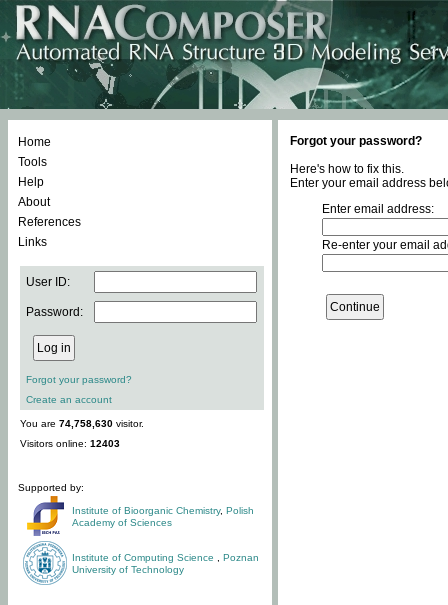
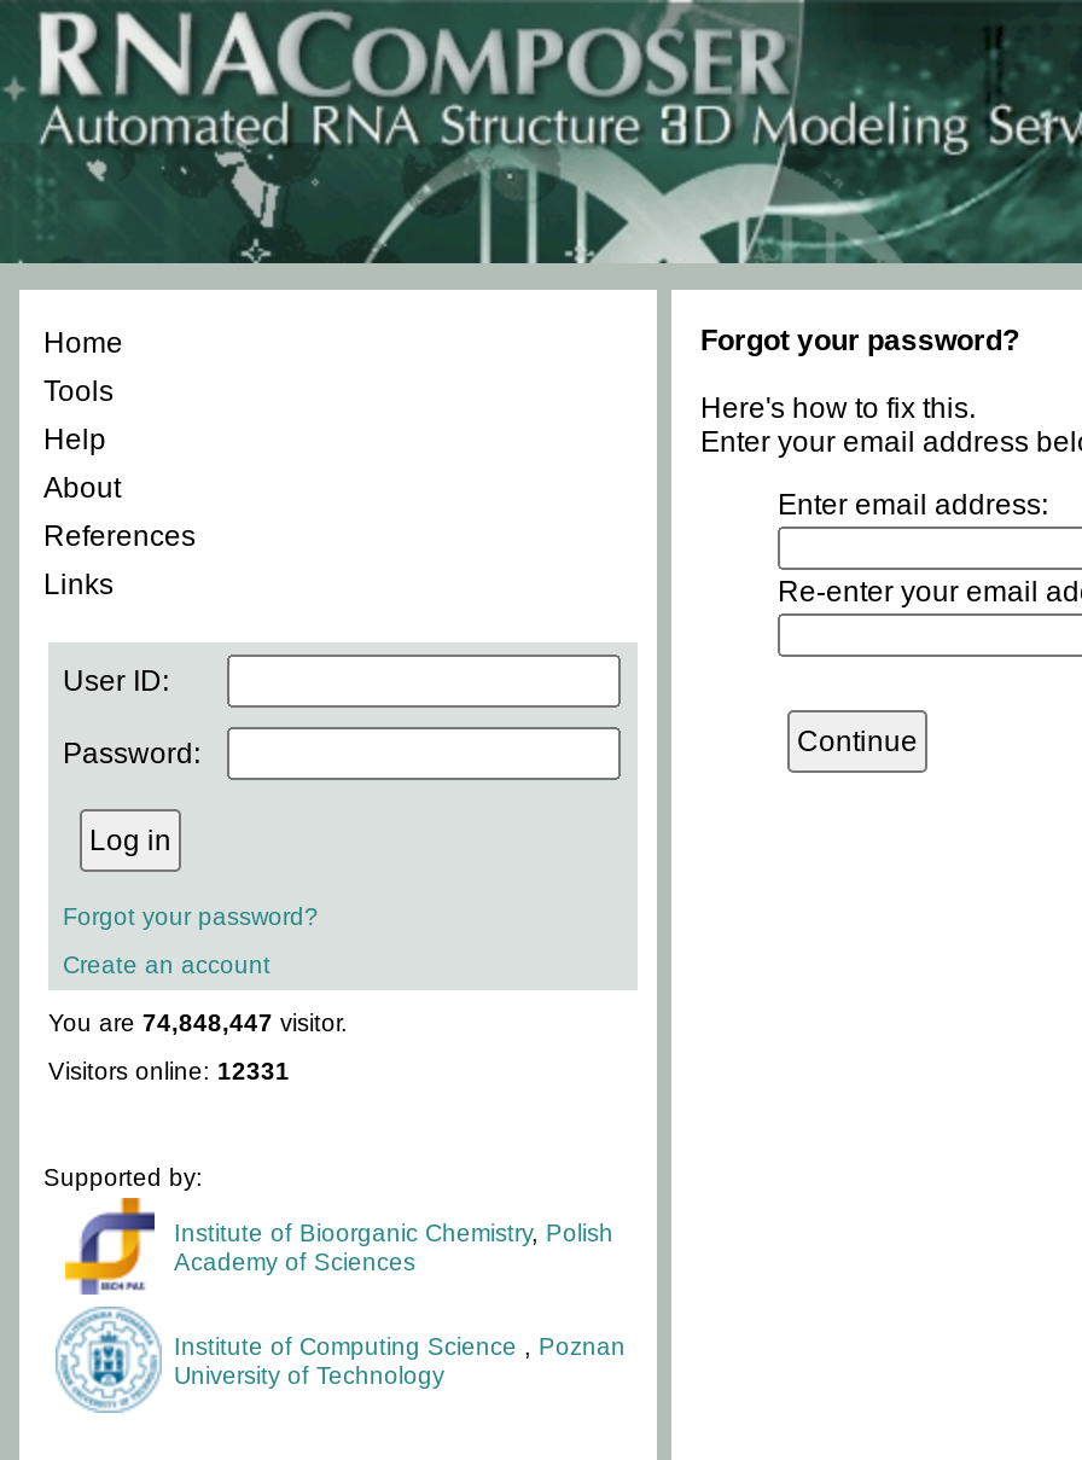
- You are 74,758,630 visitor.
+ You are 74,848,447 visitor.

- Visitors online: 12403
+ Visitors online: 12331
